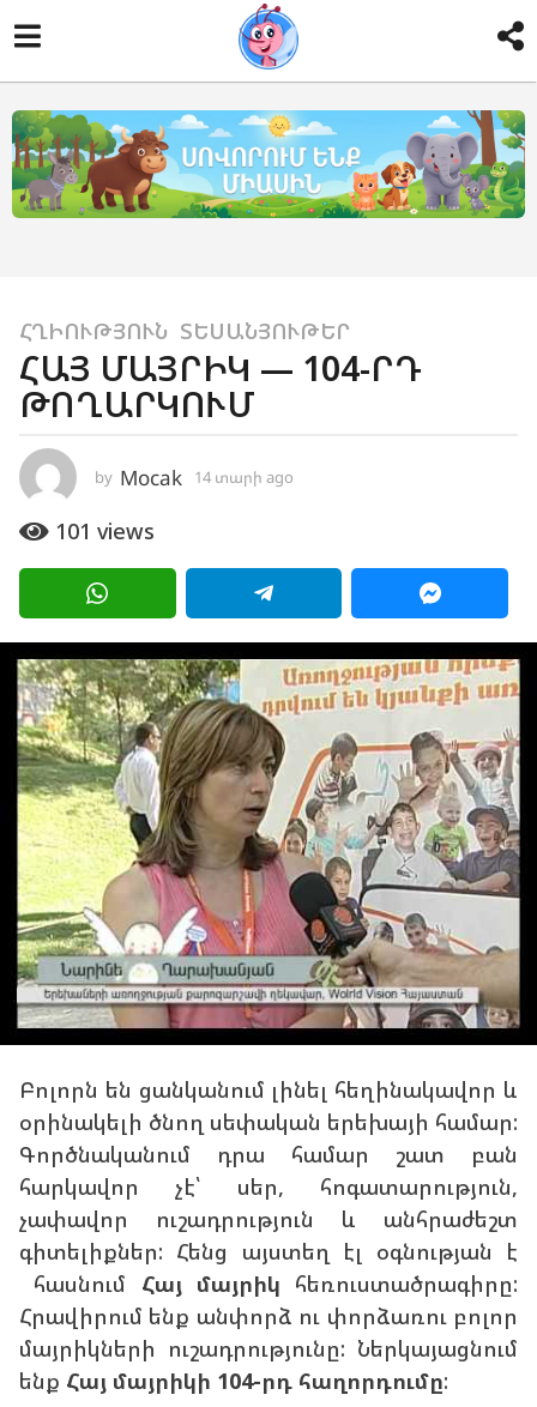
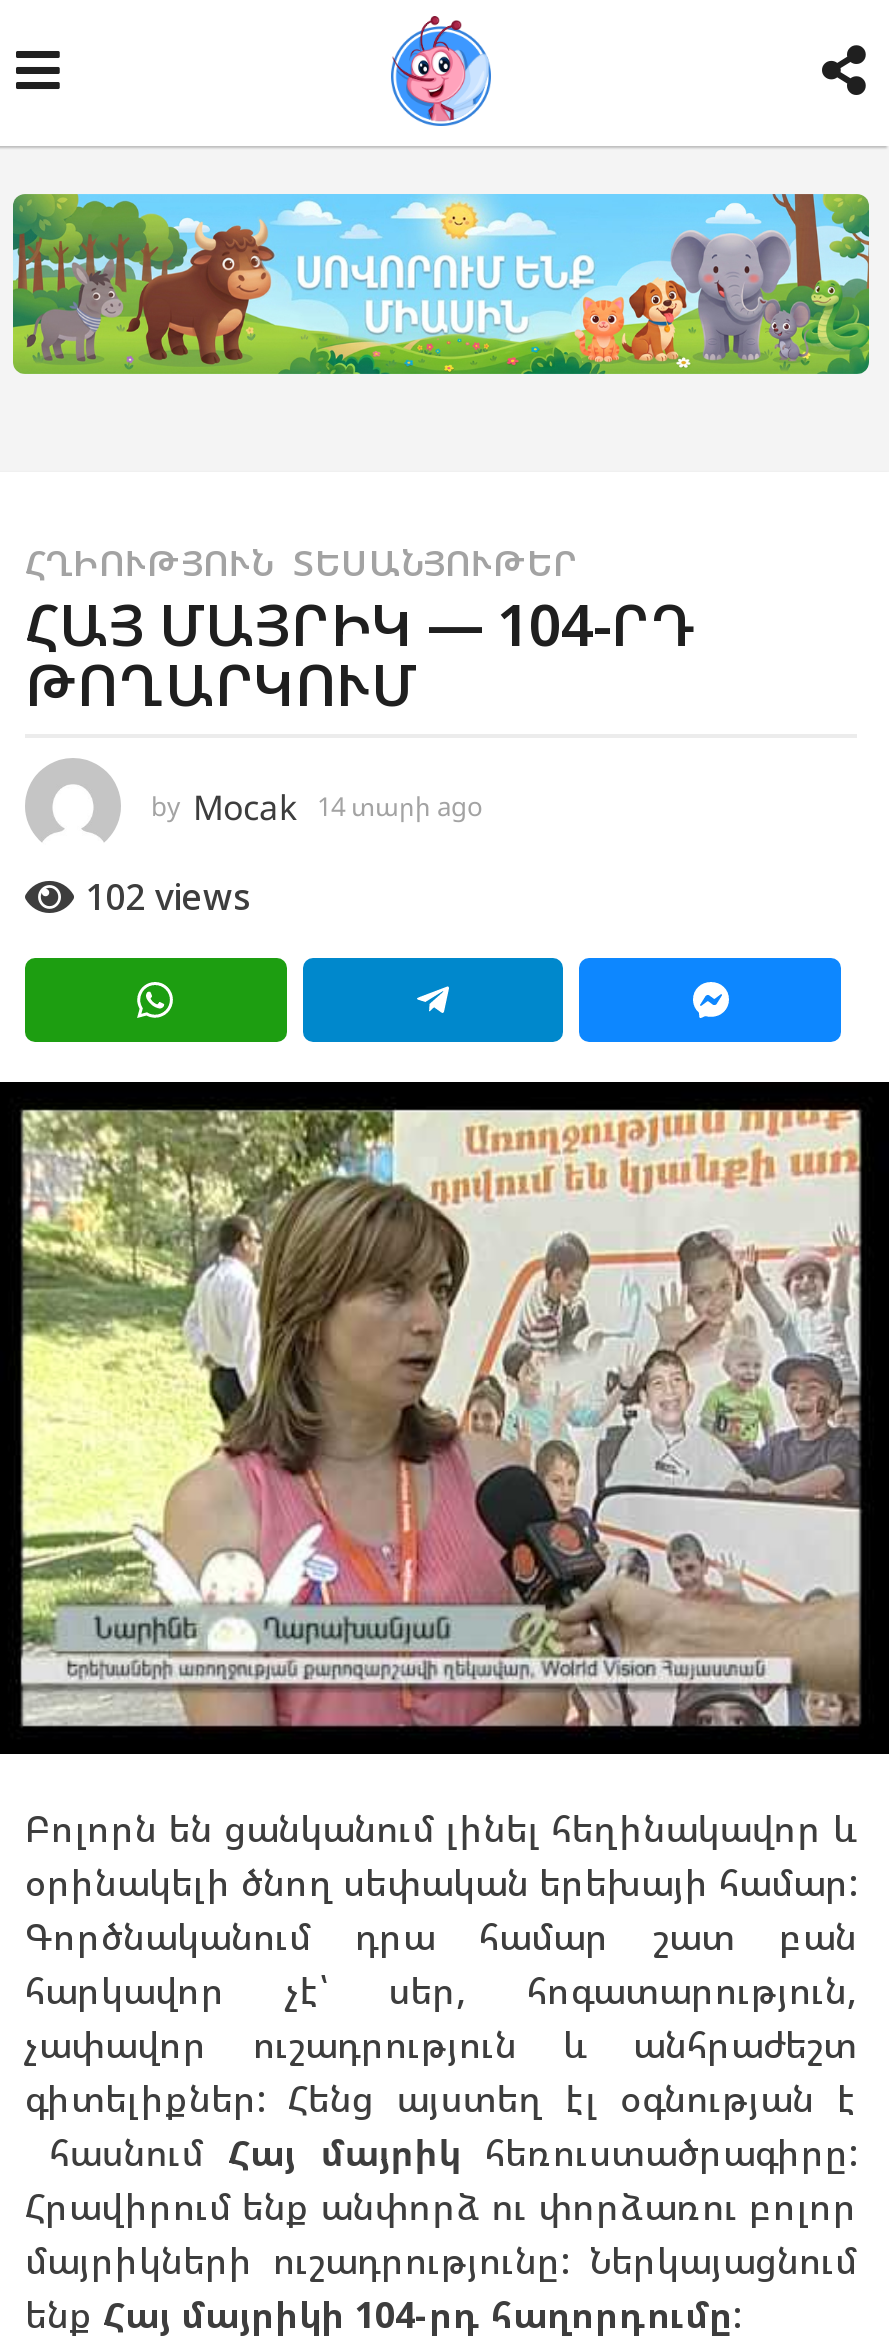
- 101 views
+ 102 views
